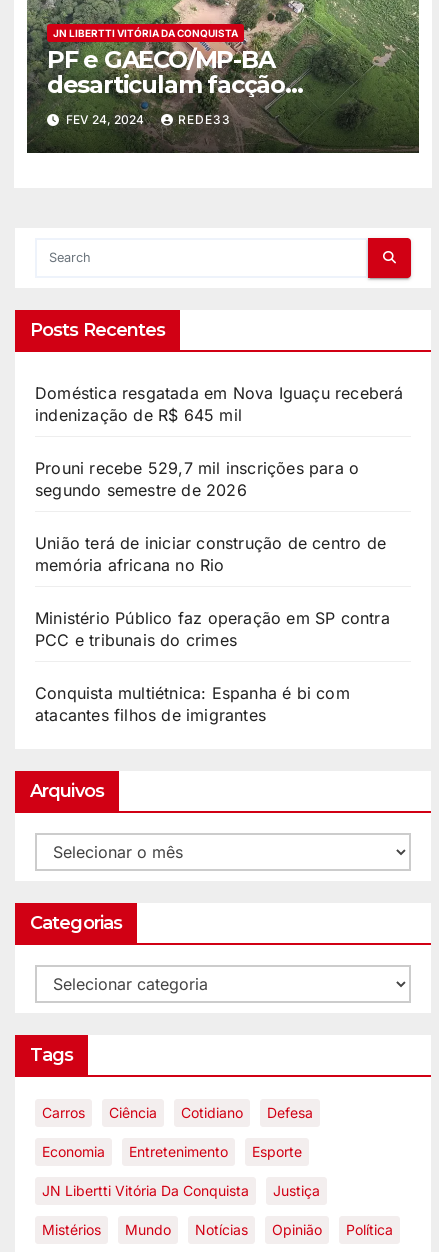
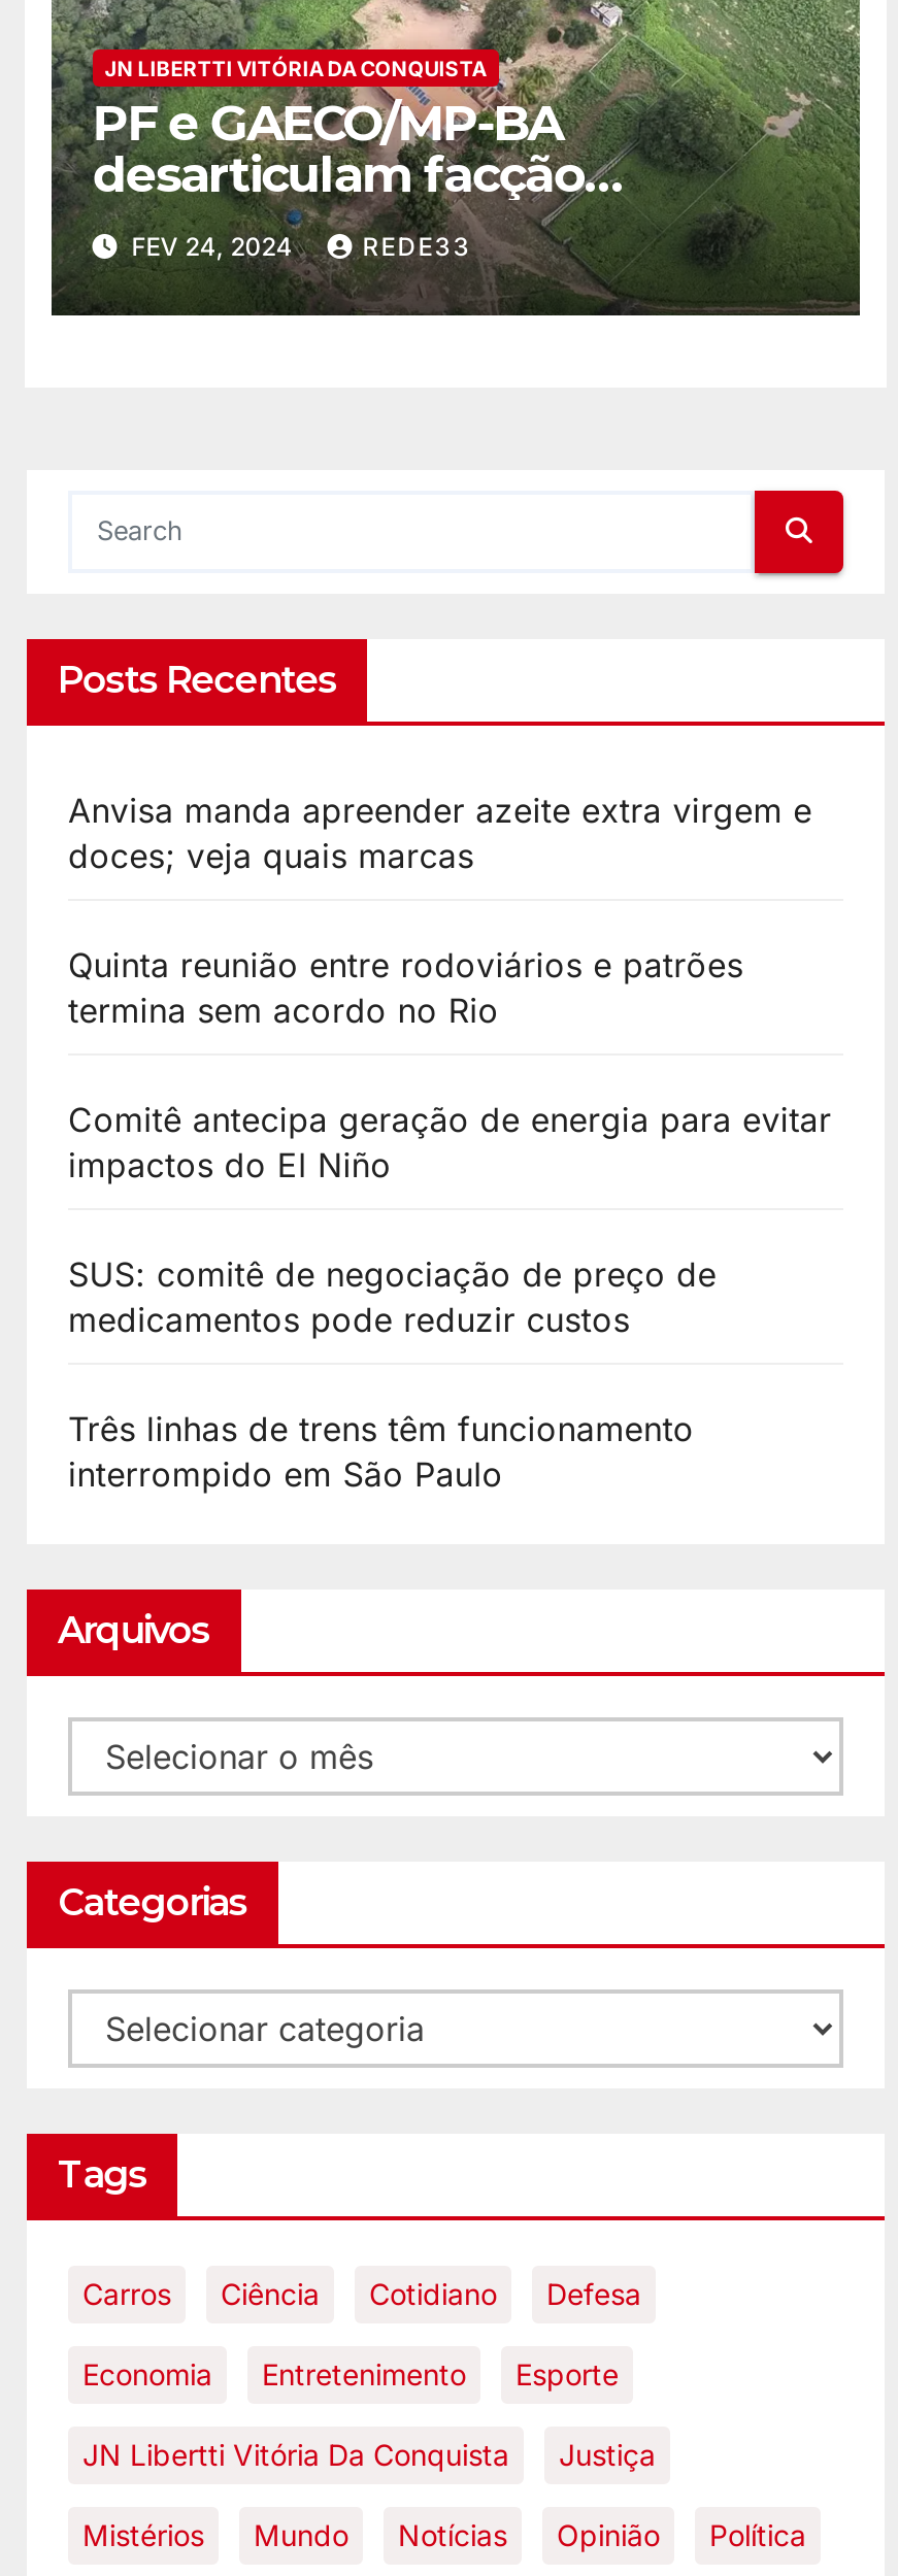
- Doméstica resgatada em Nova Iguaçu receberá
- indenização de R$ 645 mil
+ Anvisa manda apreender azeite extra virgem e
+ doces; veja quais marcas

- Prouni recebe 529,7 mil inscrições para o
- segundo semestre de 2026
+ Quinta reunião entre rodoviários e patrões
+ termina sem acordo no Rio

- União terá de iniciar construção de centro de
- memória africana no Rio
+ Comitê antecipa geração de energia para evitar
+ impactos do El Niño

- Ministério Público faz operação em SP contra
- PCC e tribunais do crimes
+ SUS: comitê de negociação de preço de
+ medicamentos pode reduzir custos

- Conquista multiétnica: Espanha é bi com
- atacantes filhos de imigrantes
+ Três linhas de trens têm funcionamento
+ interrompido em São Paulo
